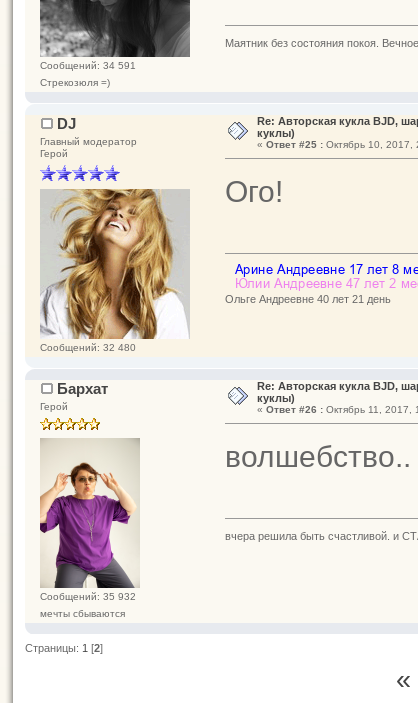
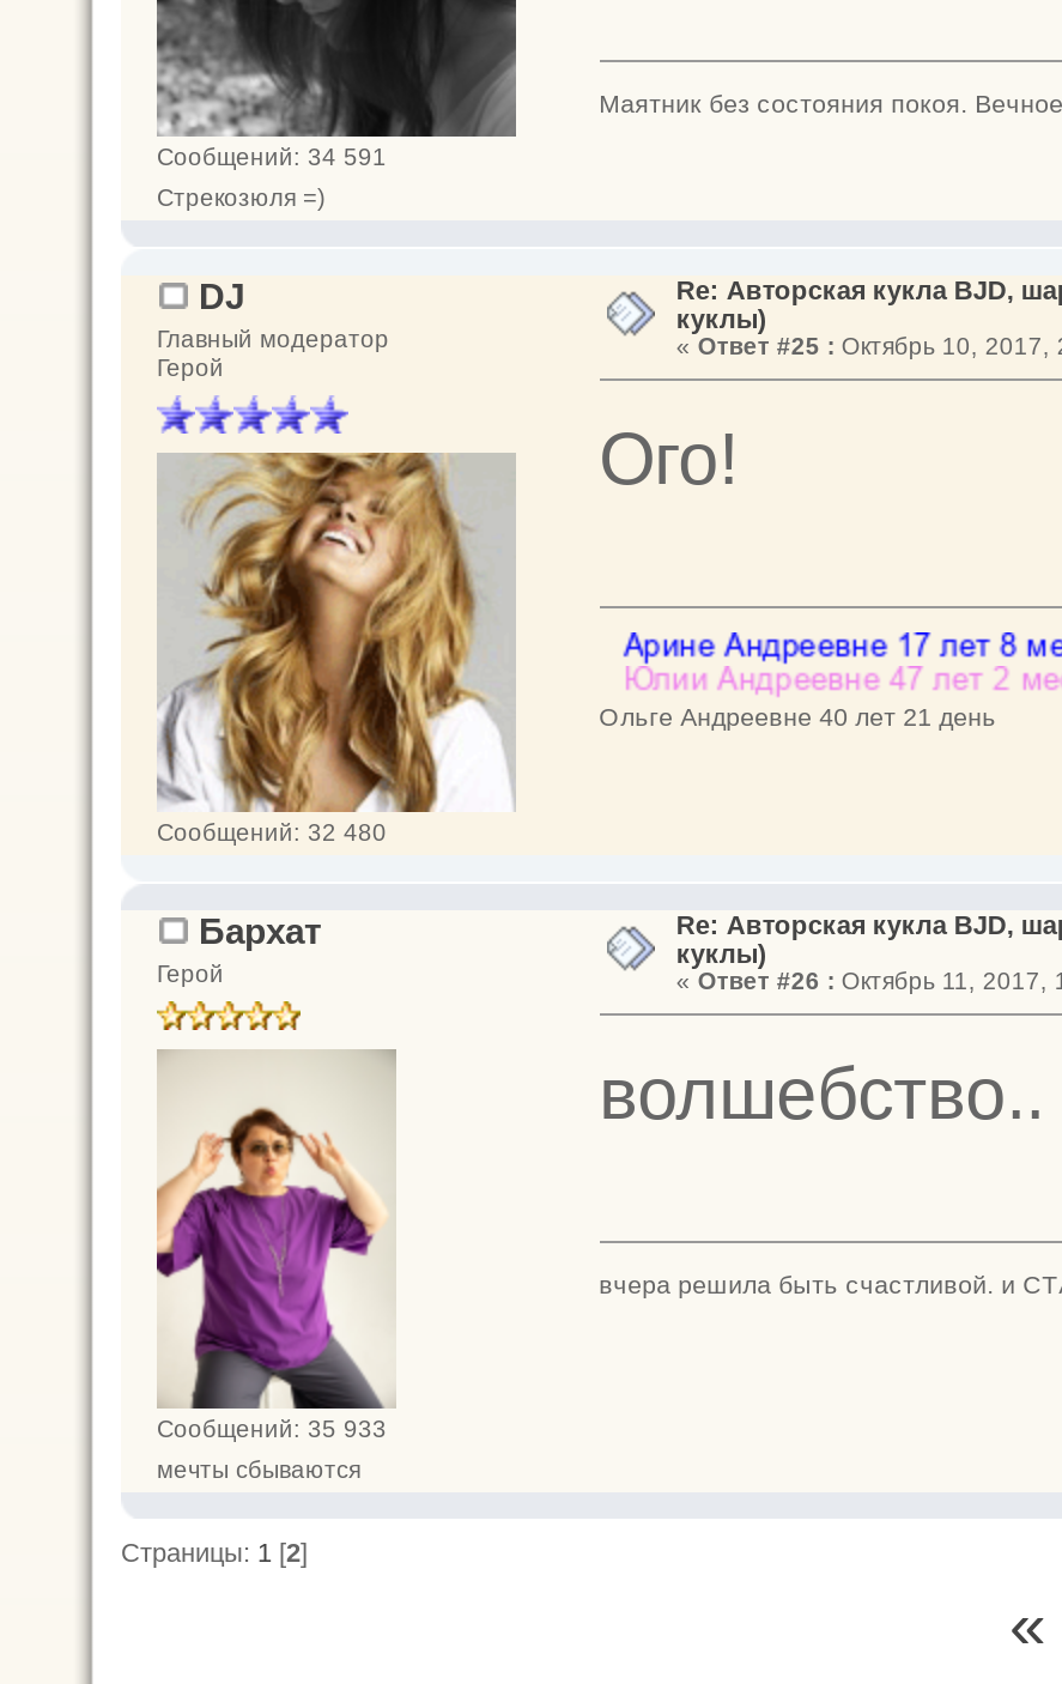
- Сообщений: 35 932
+ Сообщений: 35 933
